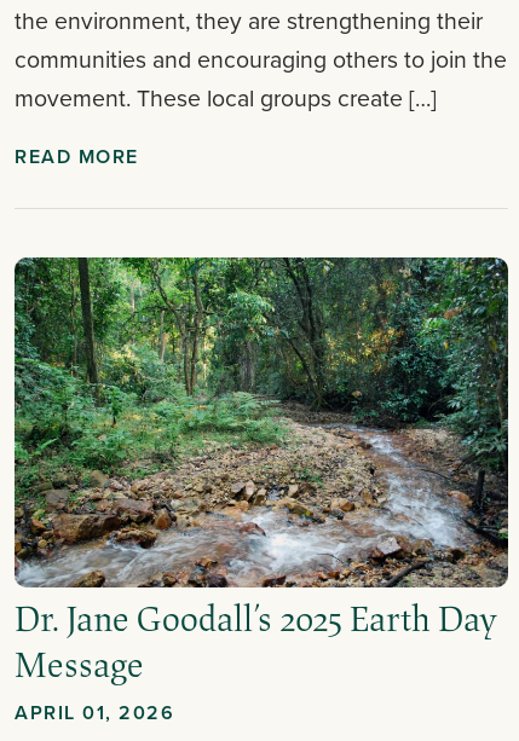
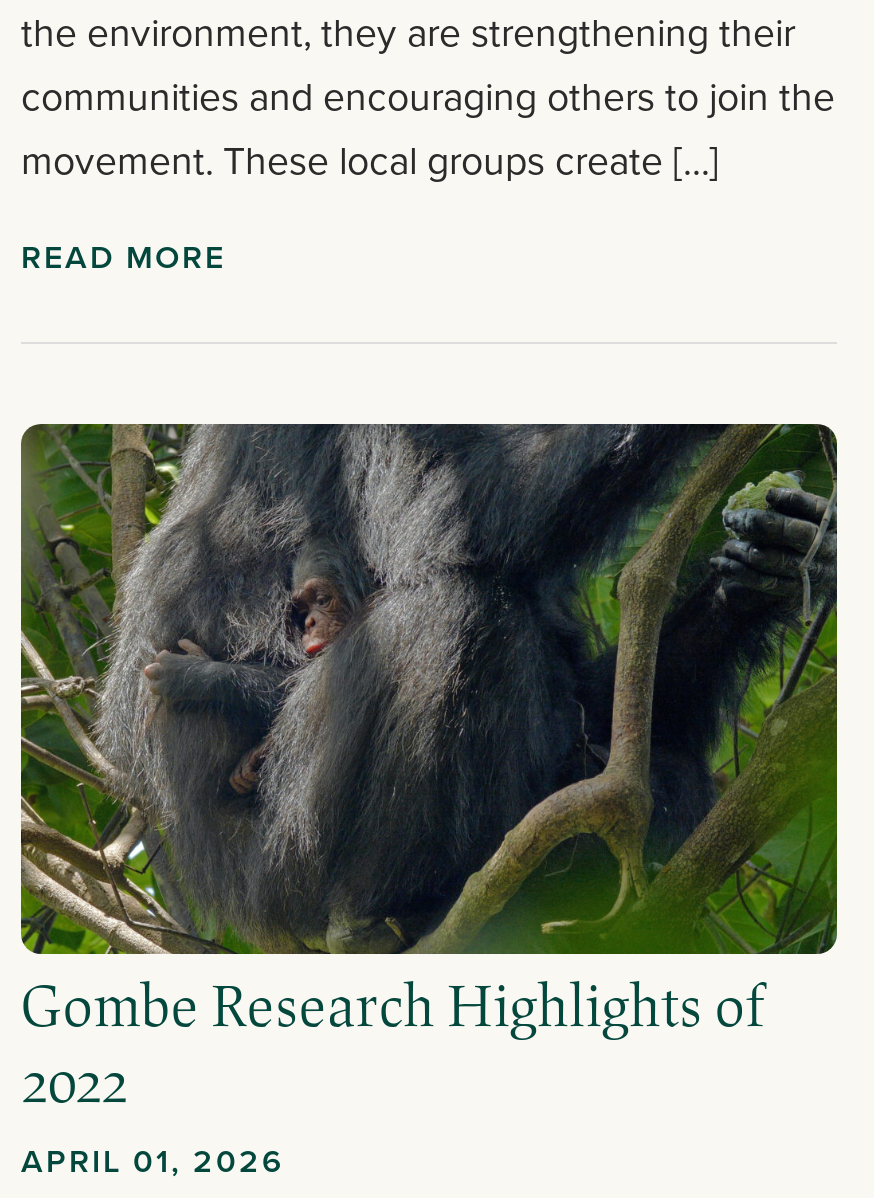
- [image]
- Dr. Jane Goodall’s 2025 Earth Day
- Message
+ [image]
+ Gombe Research Highlights of
+ 2022
